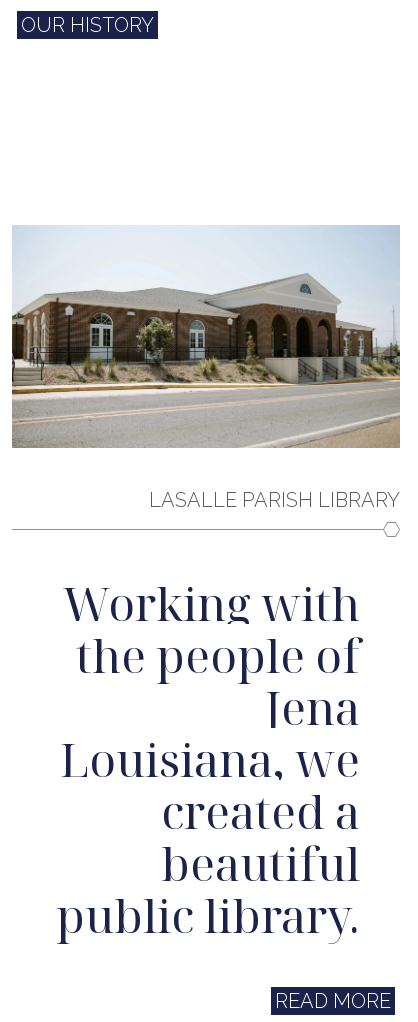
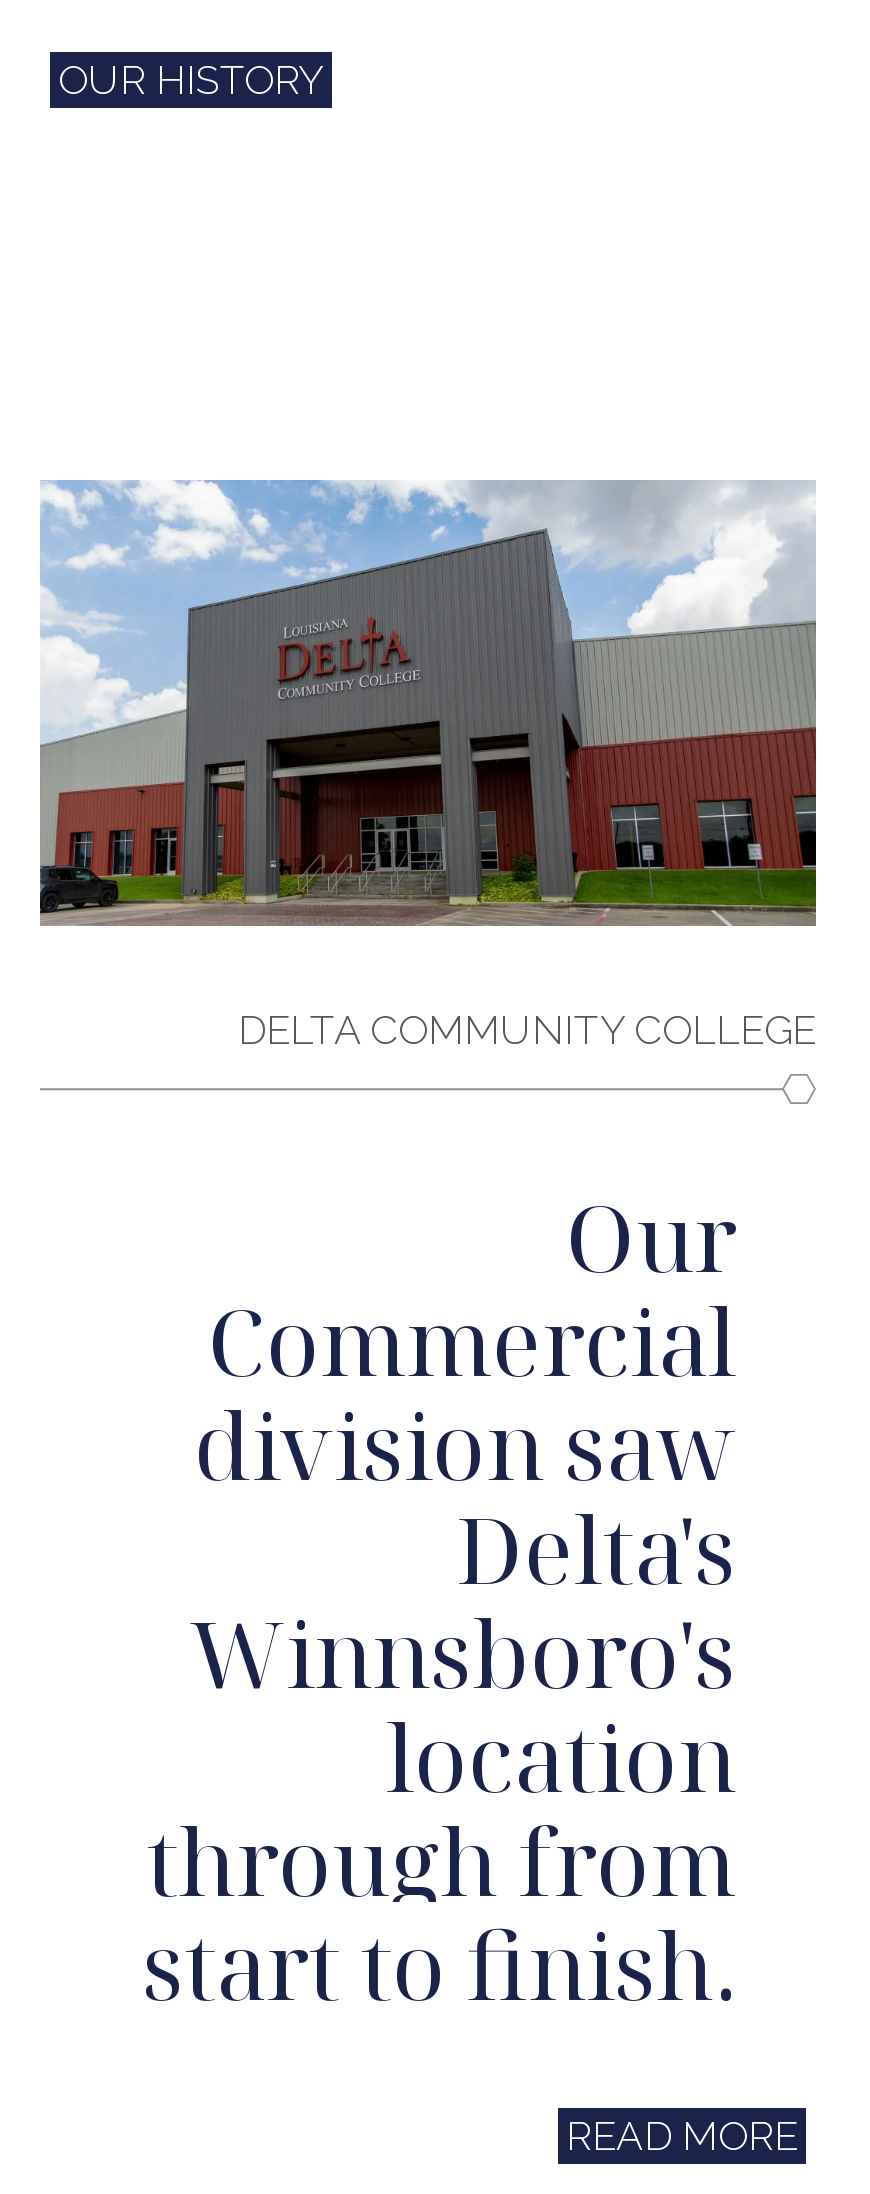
- [image]
+ [image]

- LASALLE PARISH LIBRARY
+ DELTA COMMUNITY COLLEGE

- Working with
- the people of
- Jena
- Louisiana, we
- created a
- beautiful
- public library.
+ Our
+ Commercial
+ division saw
+ Delta's
+ Winnsboro's
+ location
+ through from
+ start to finish.
